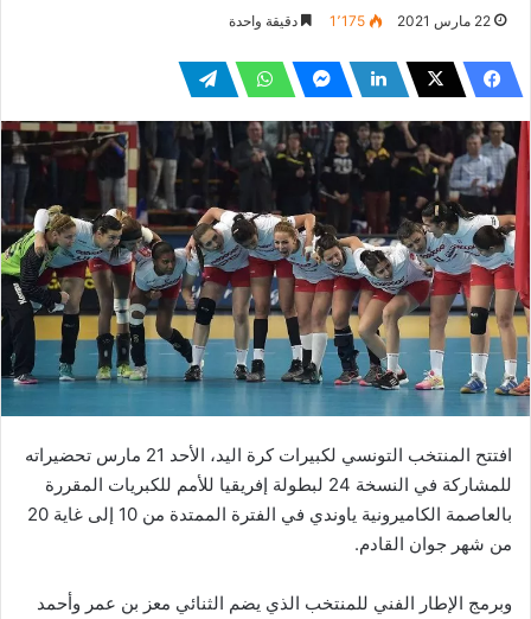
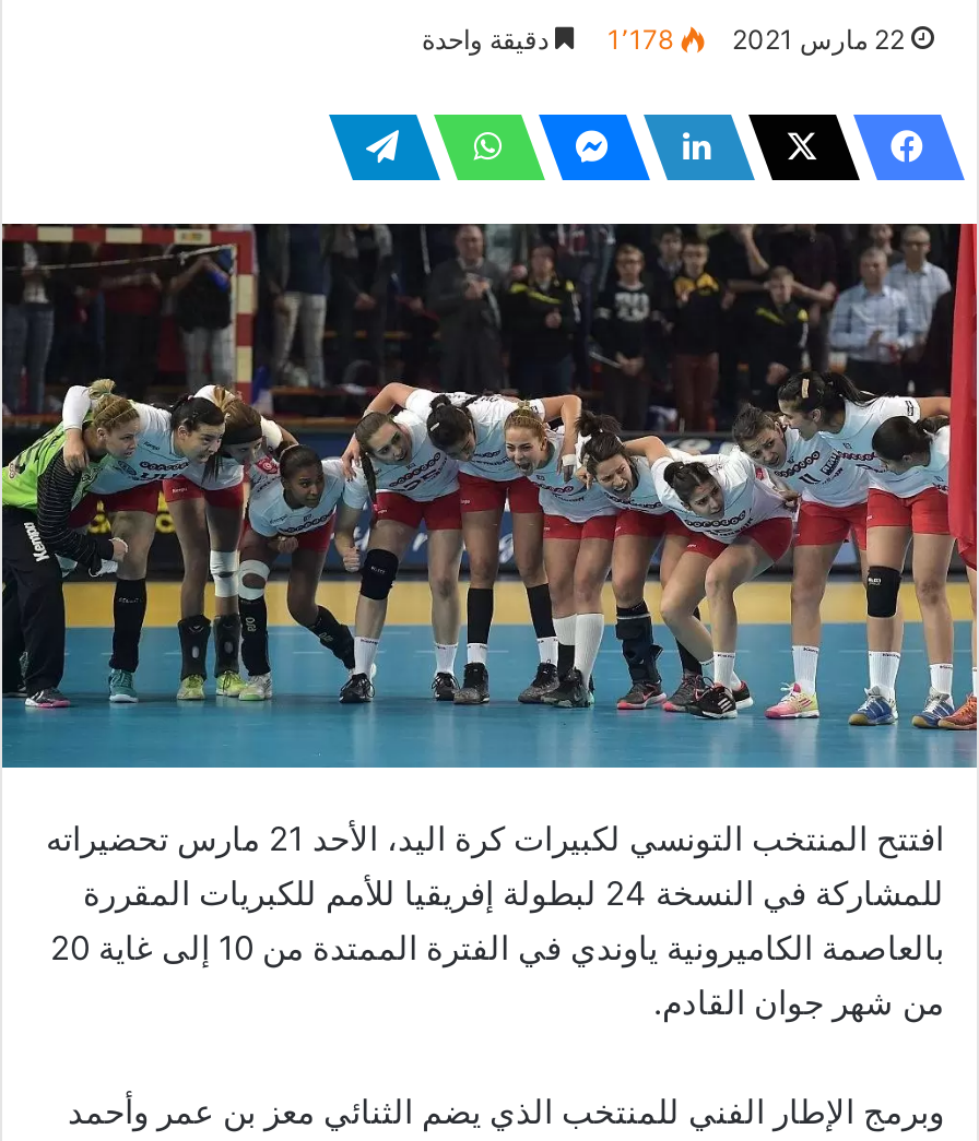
- 1٬175 دقيقة واحدة
+ 1٬178 دقيقة واحدة
